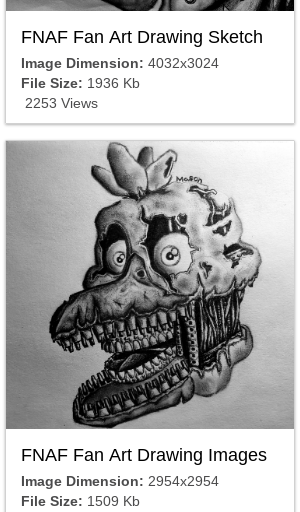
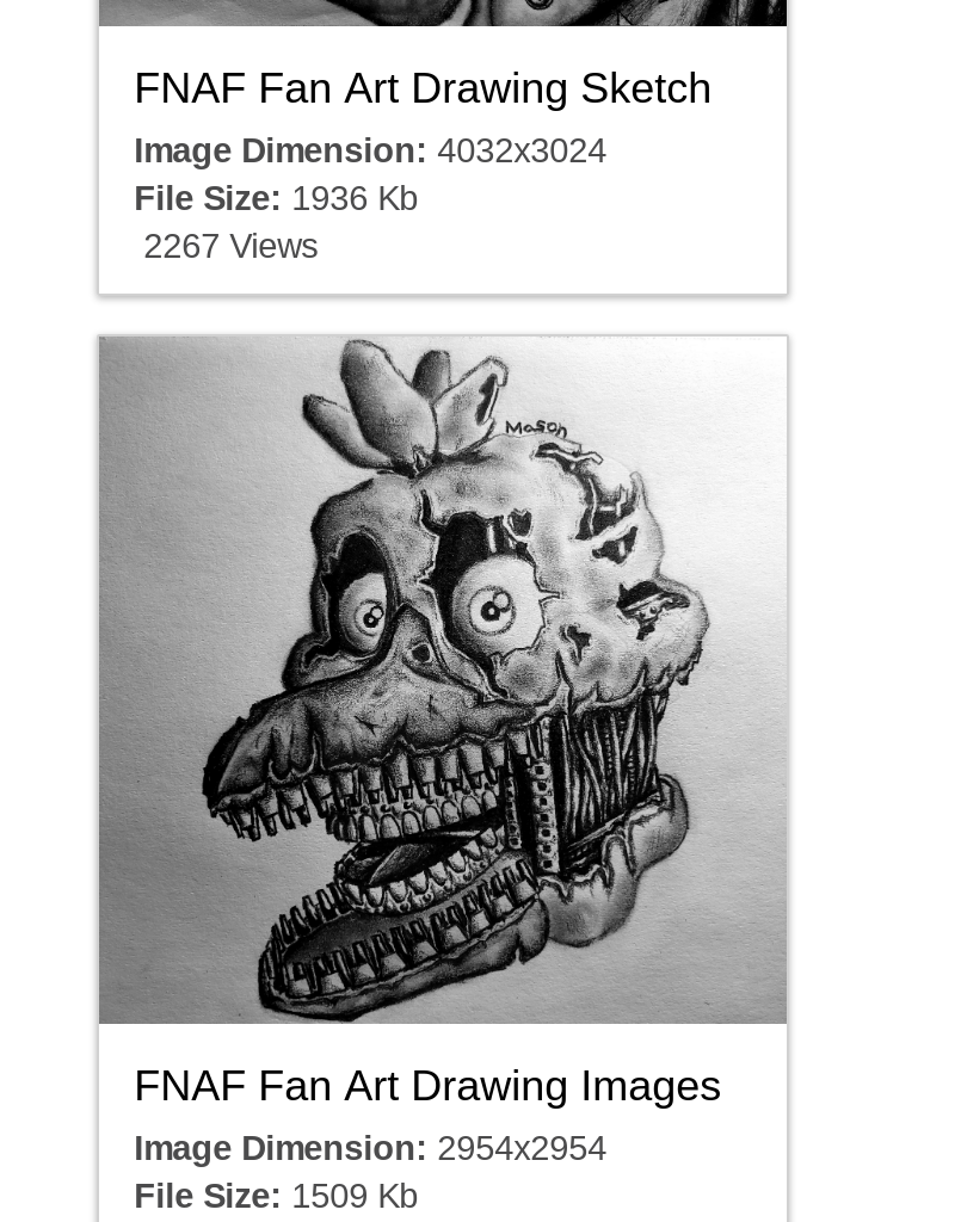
- 2253 Views
+ 2267 Views
